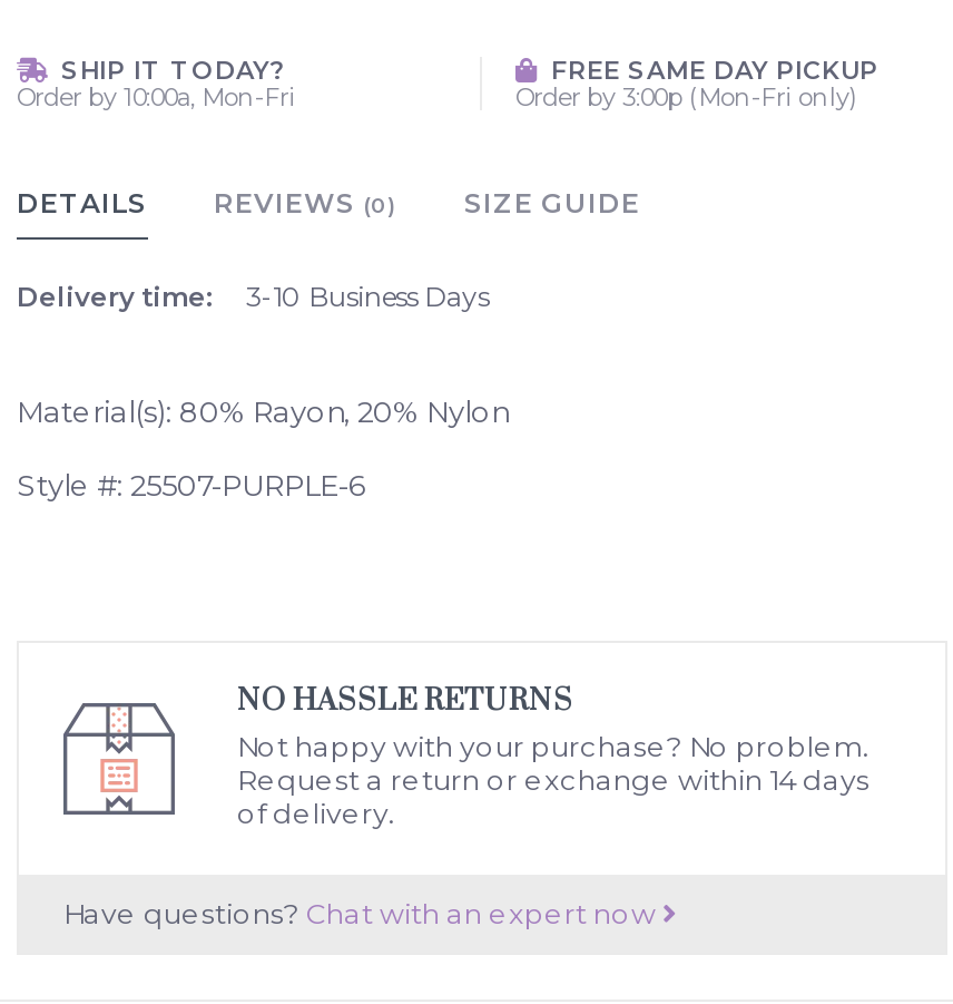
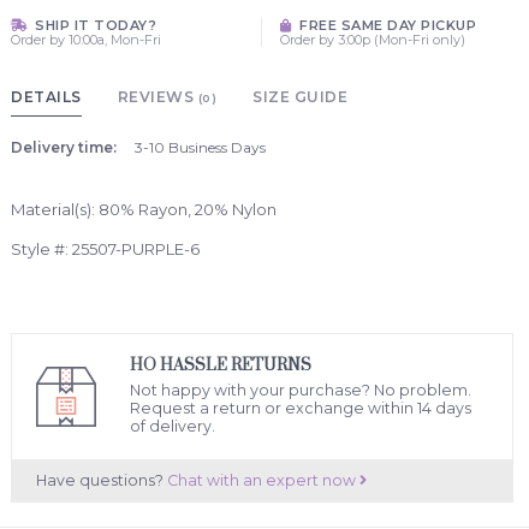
- NO HASSLE RETURNS
+ HO HASSLE RETURNS
